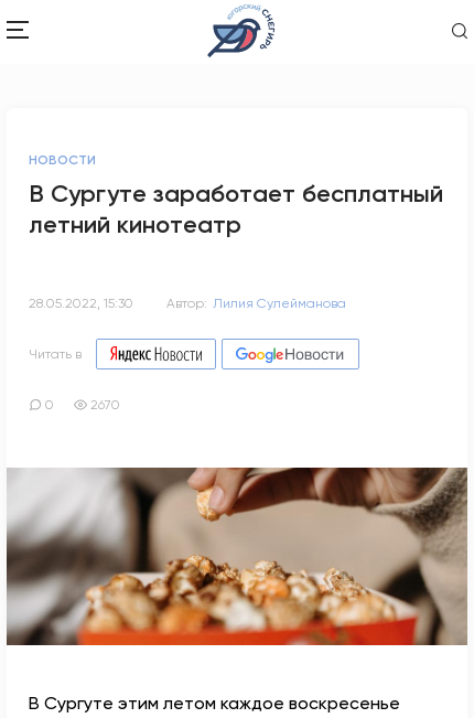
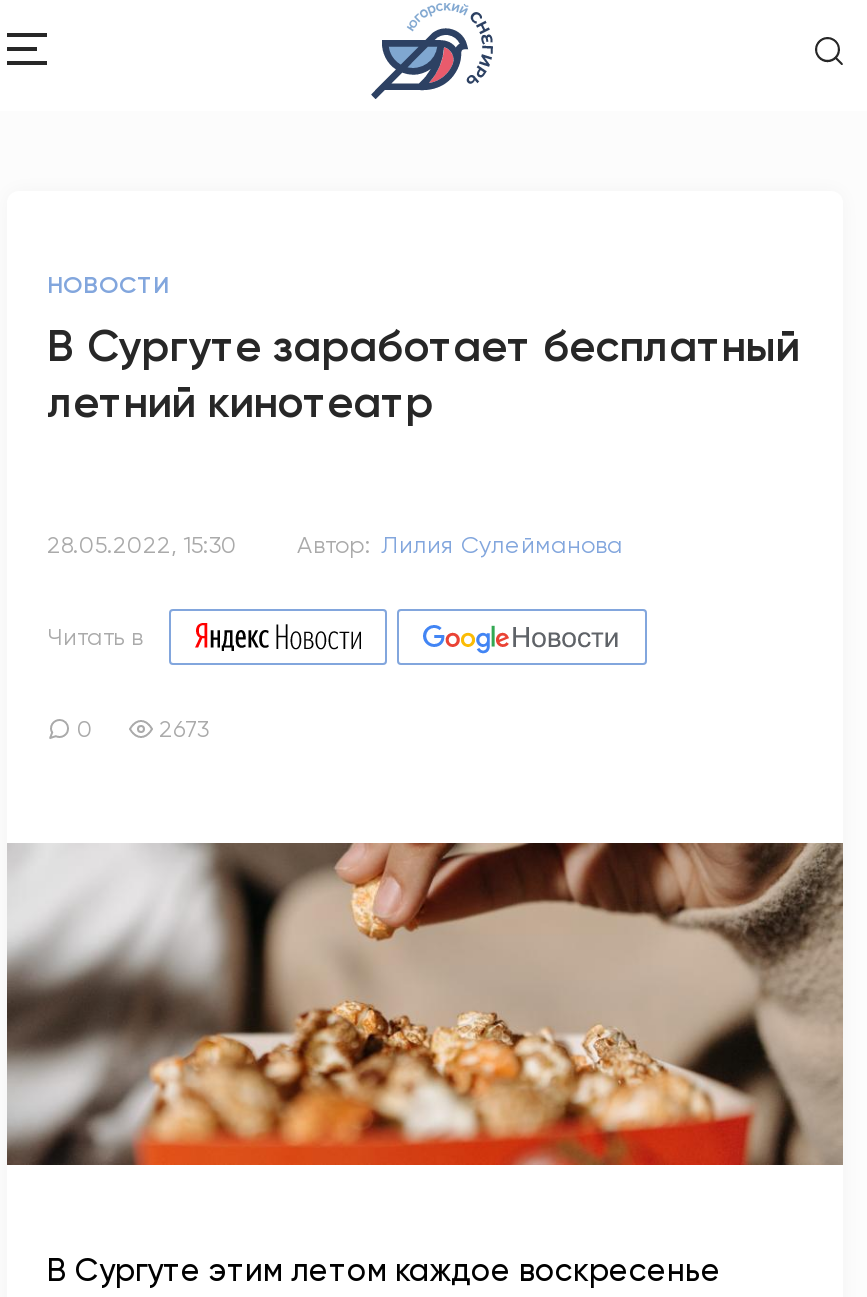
- 2670
+ 2673
